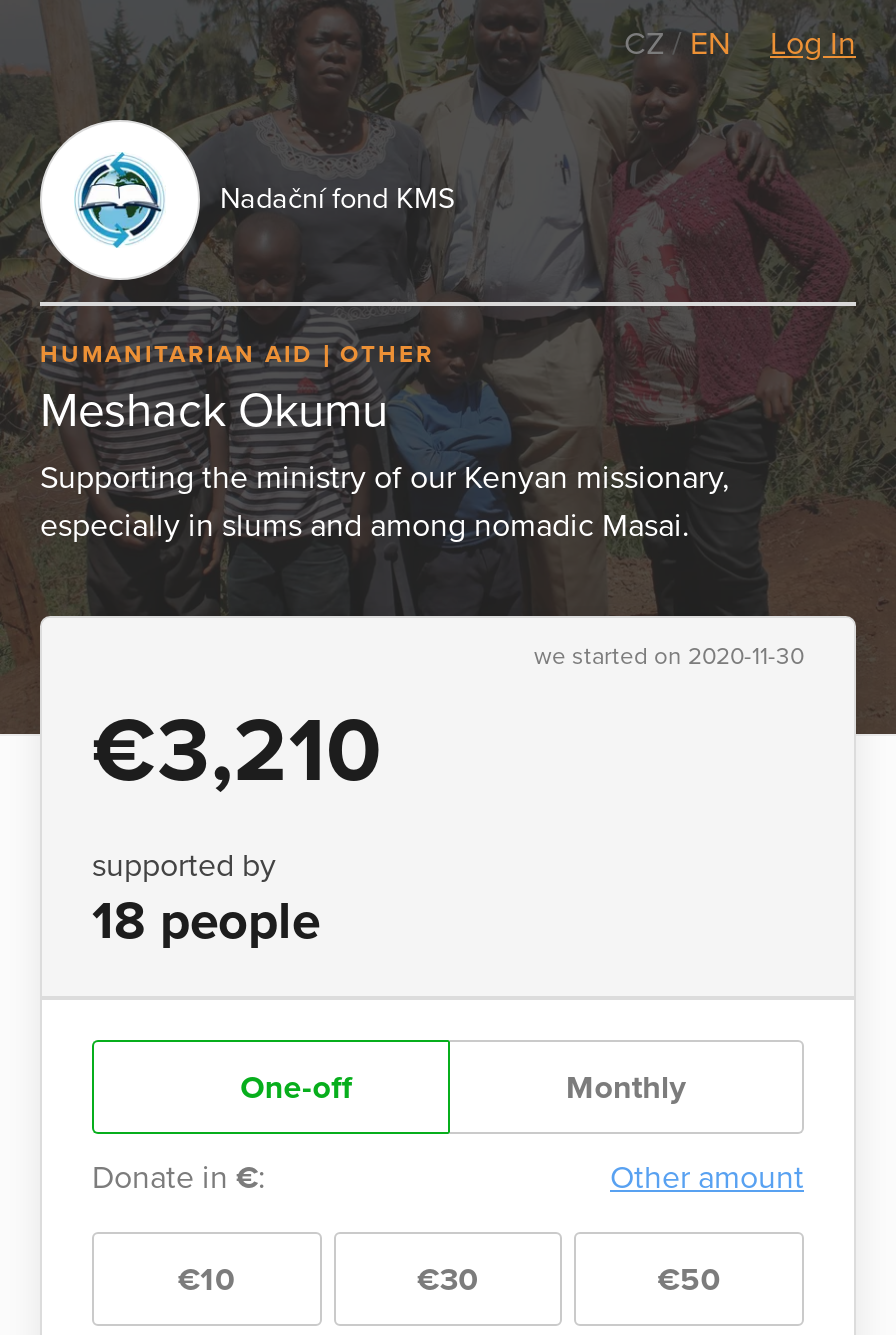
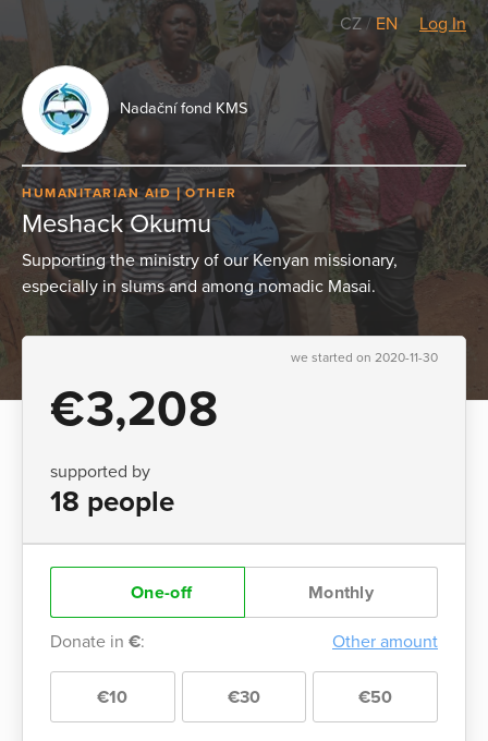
- €3,210
+ €3,208
